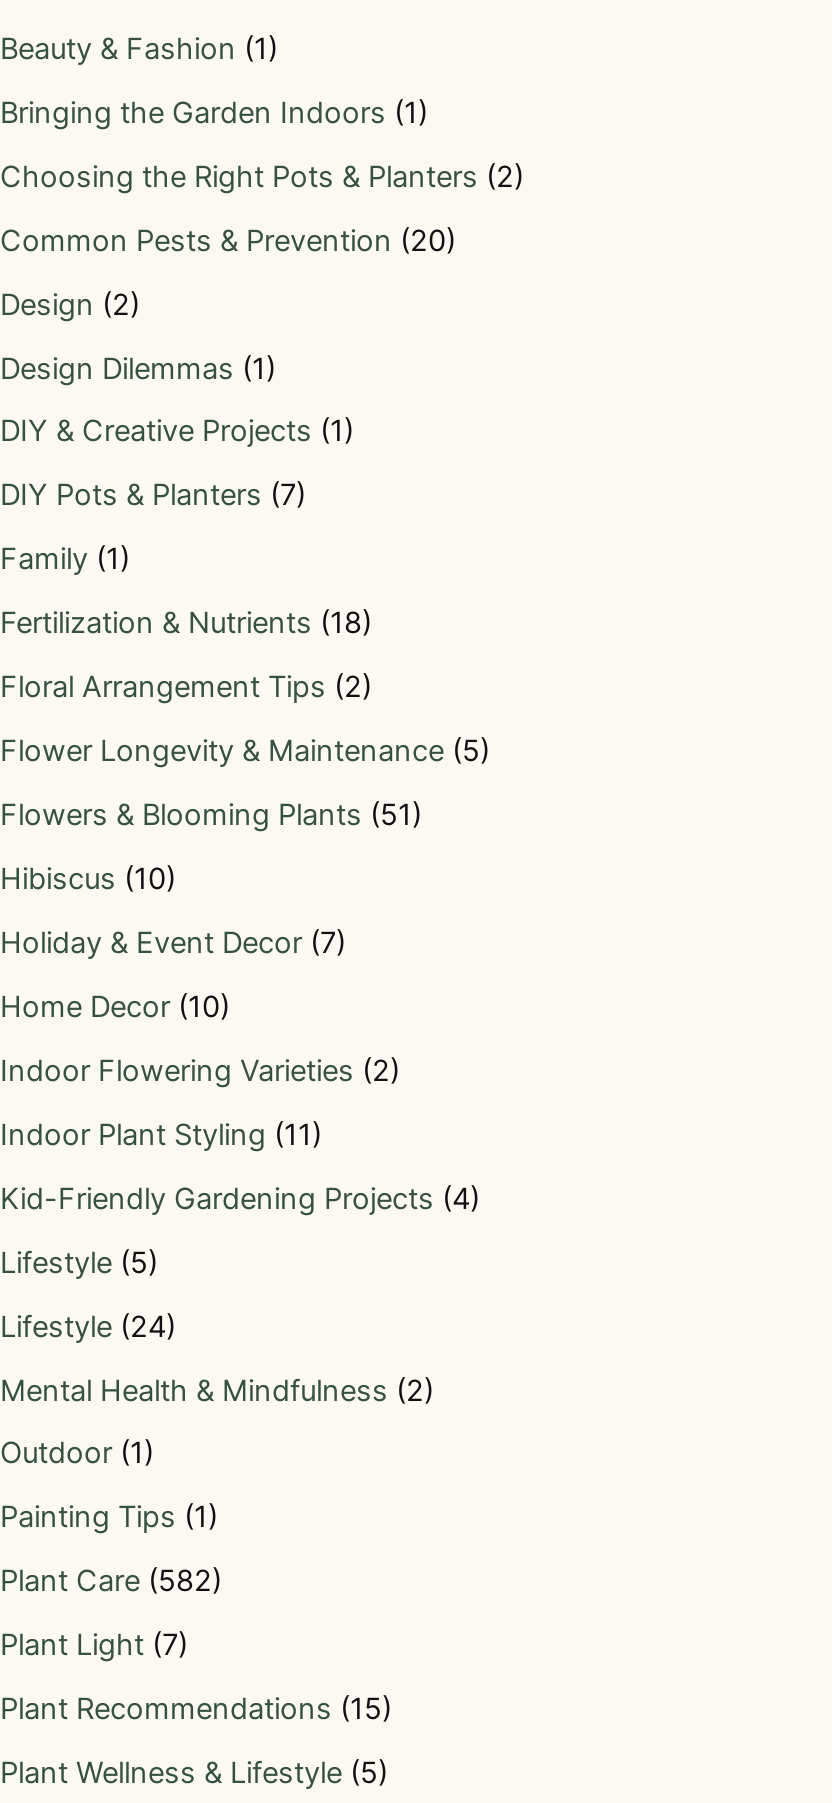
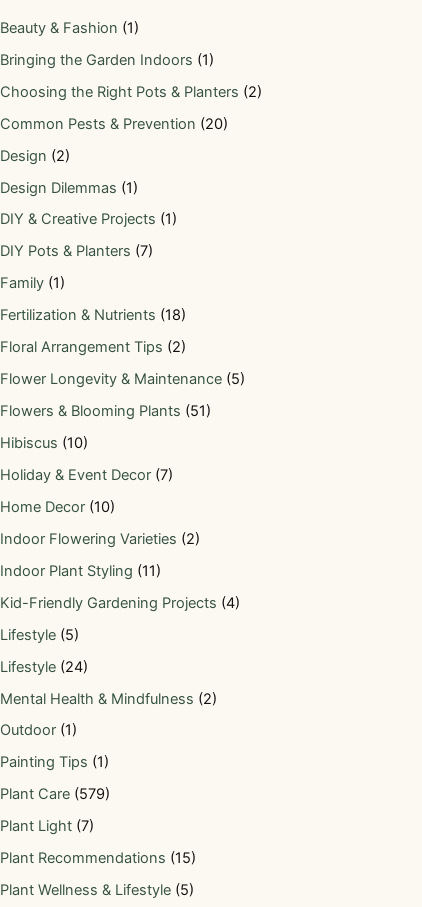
- Plant Care (582)
+ Plant Care (579)
